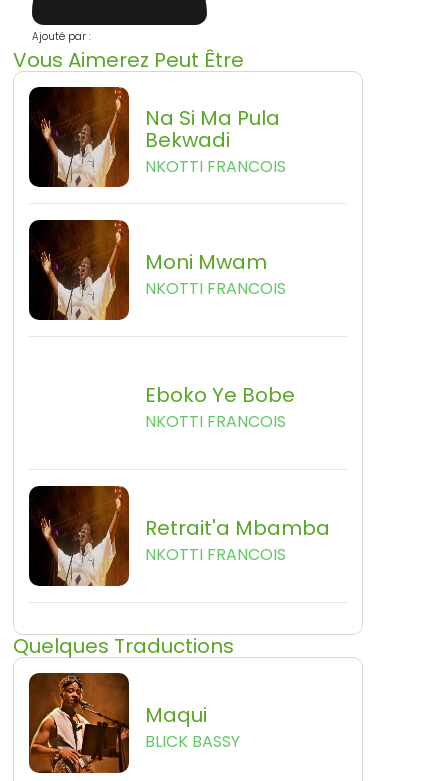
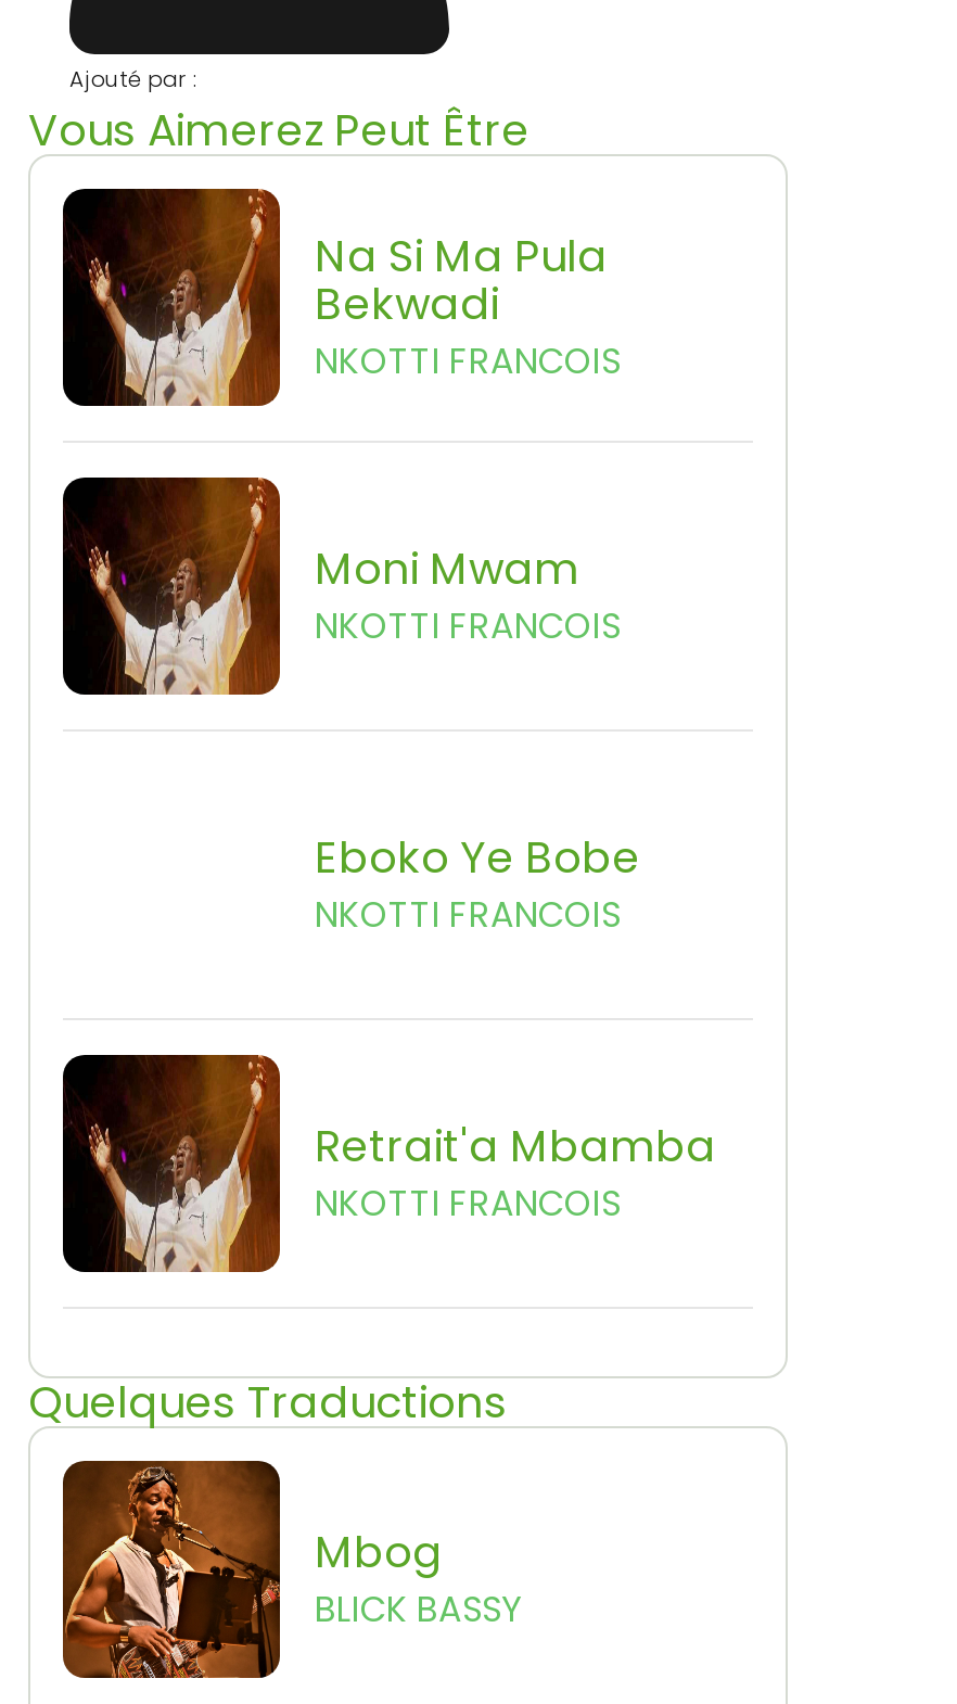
- Maqui
+ Mbog
